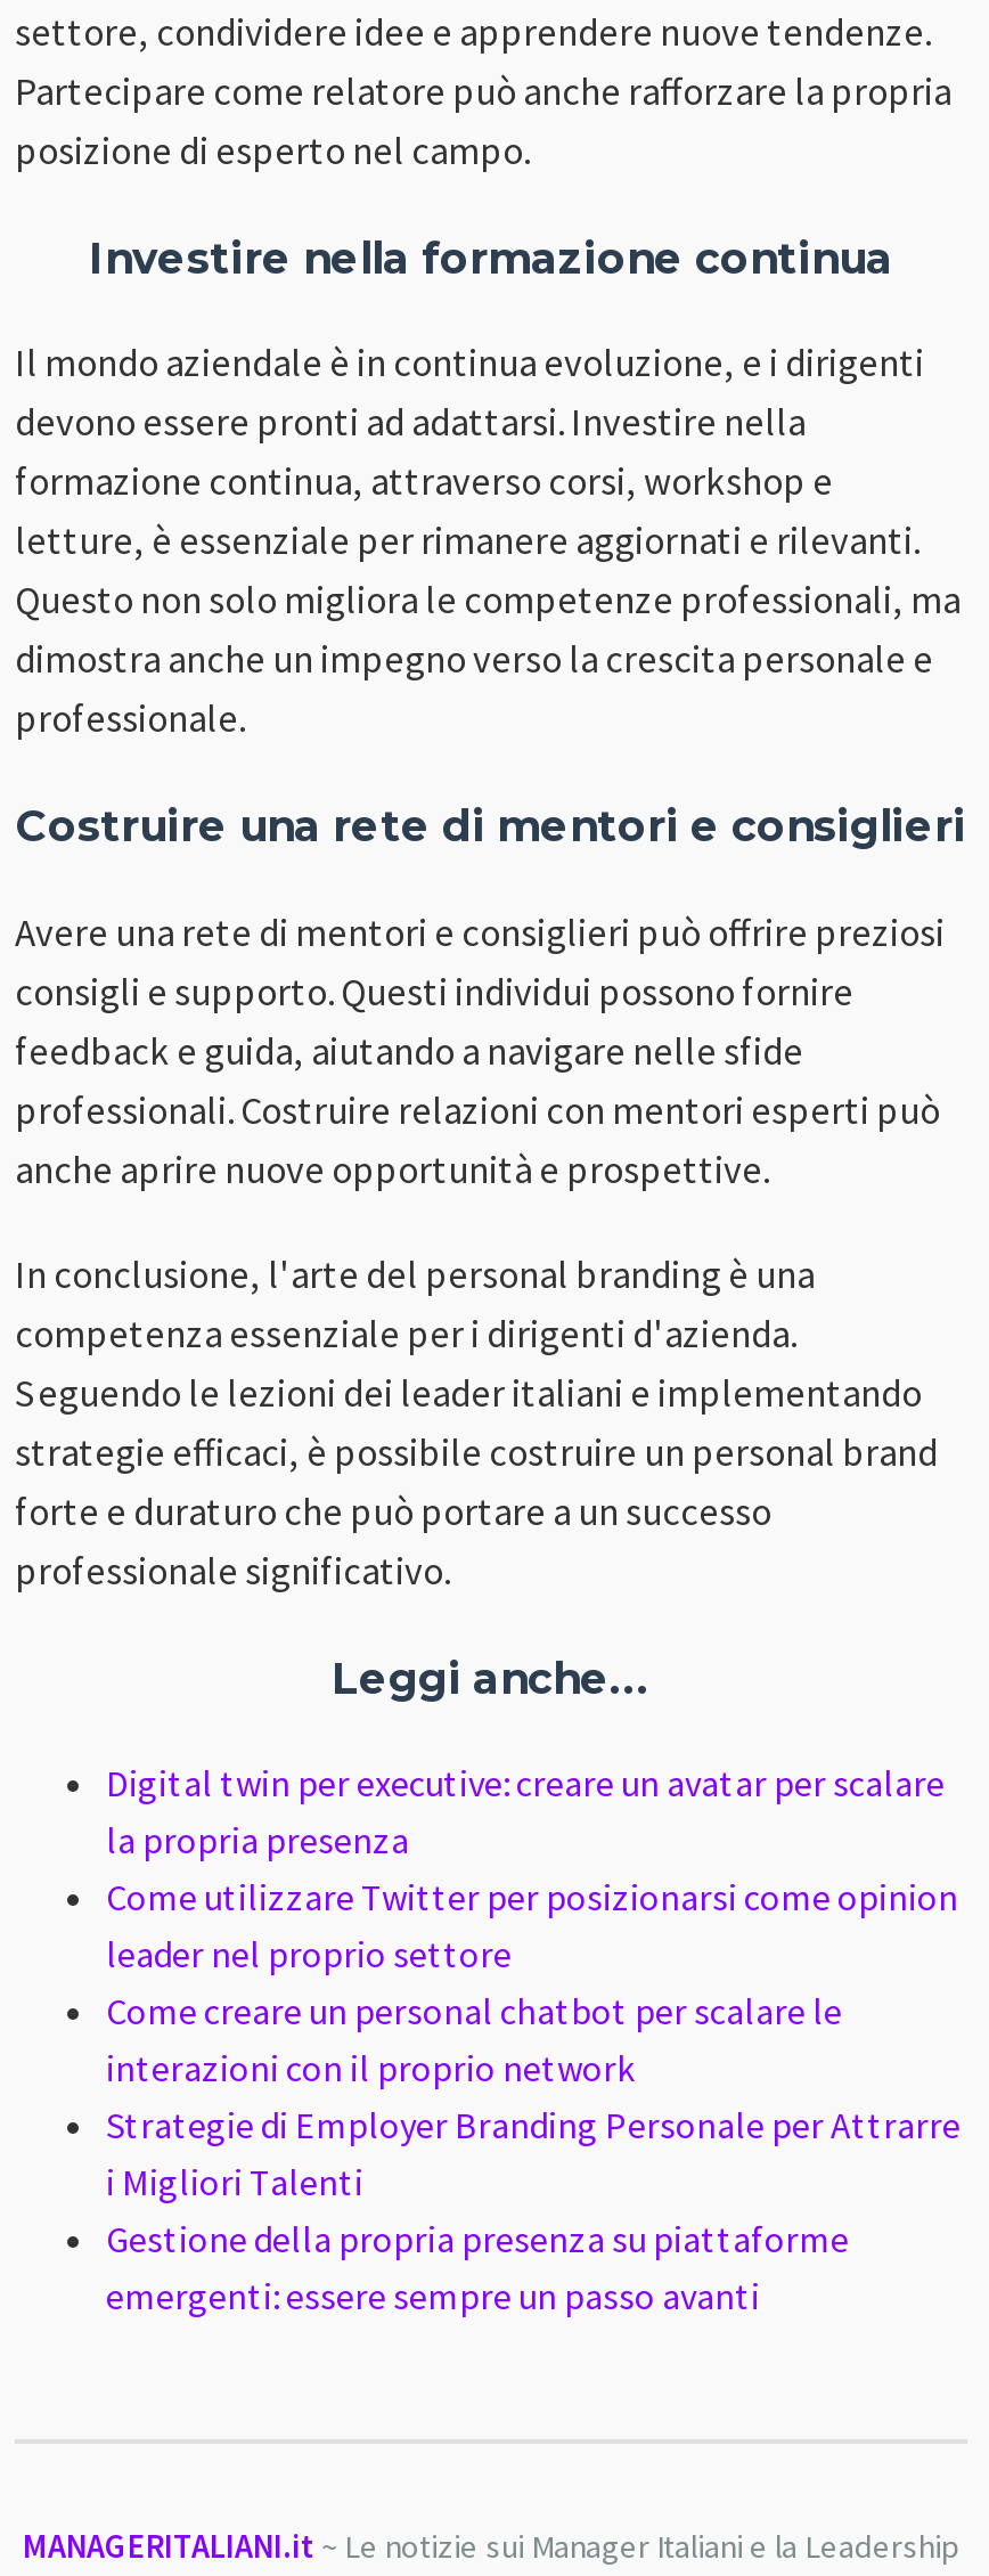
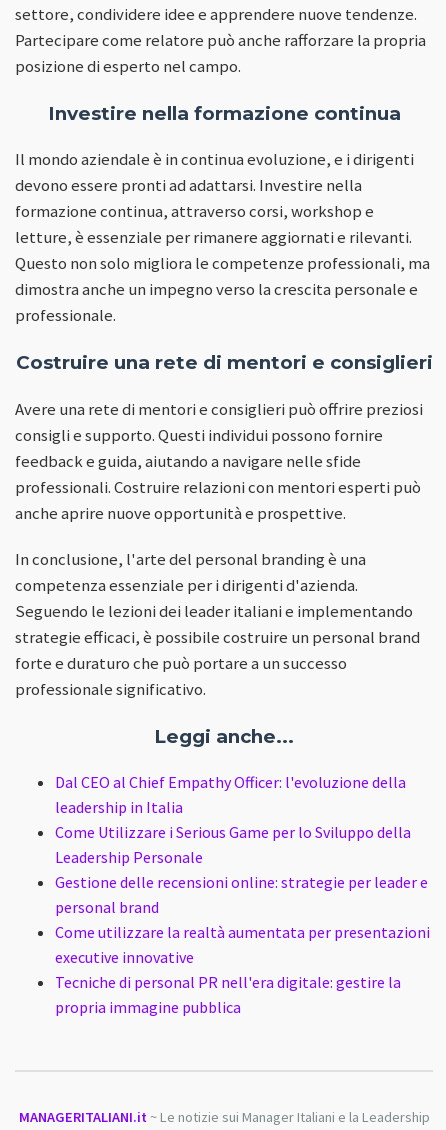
- Digital twin per executive: creare un avatar per scalare
- la propria presenza
- Come utilizzare Twitter per posizionarsi come opinion
- leader nel proprio settore
- Come creare un personal chatbot per scalare le
- interazioni con il proprio network
- Strategie di Employer Branding Personale per Attrarre
- i Migliori Talenti
- Gestione della propria presenza su piattaforme
- emergenti: essere sempre un passo avanti
+ Dal CEO al Chief Empathy Officer: l'evoluzione della
+ leadership in Italia
+ Come Utilizzare i Serious Game per lo Sviluppo della
+ Leadership Personale
+ Gestione delle recensioni online: strategie per leader e
+ personal brand
+ Come utilizzare la realtà aumentata per presentazioni
+ executive innovative
+ Tecniche di personal PR nell'era digitale: gestire la
+ propria immagine pubblica
